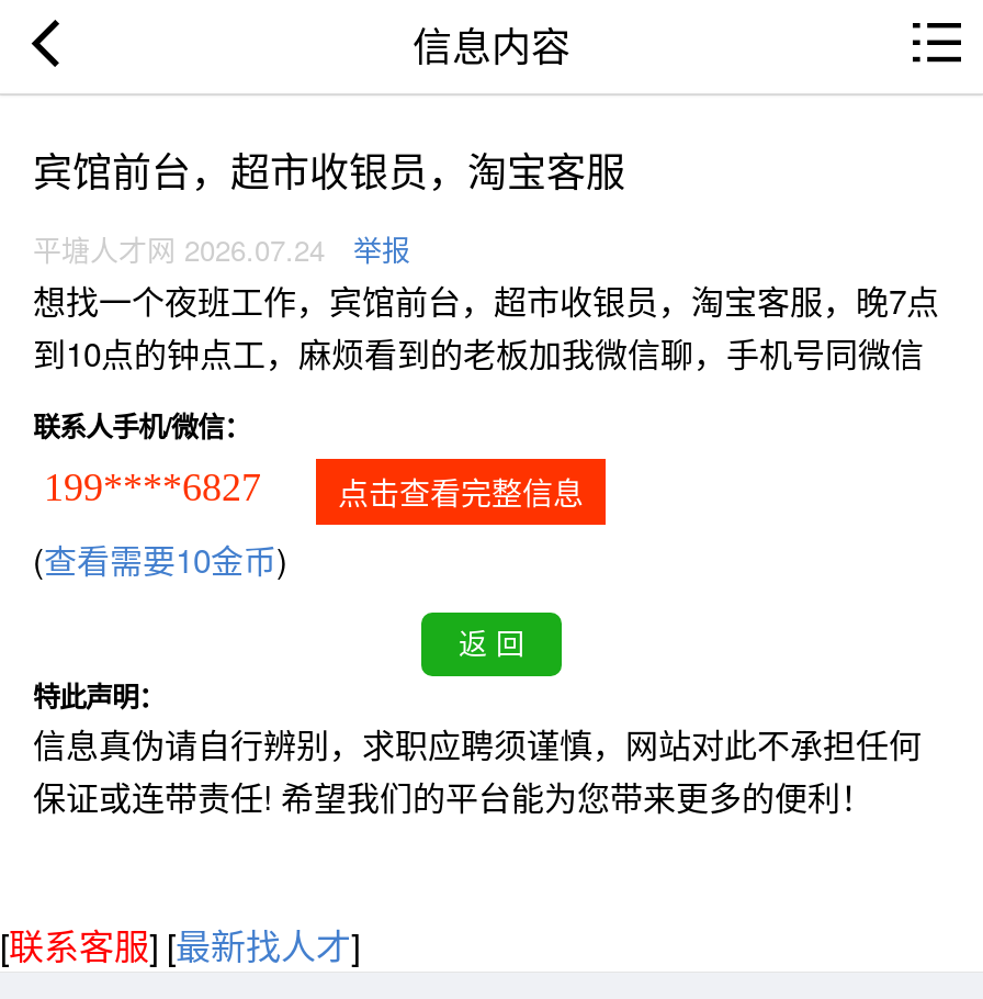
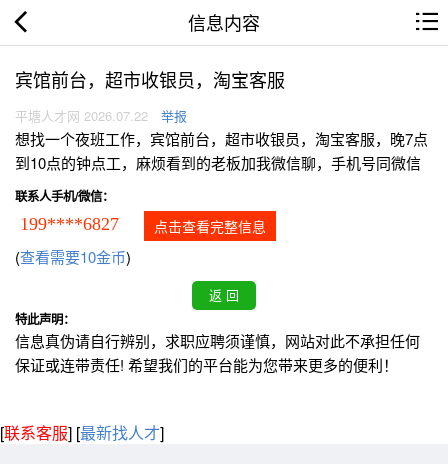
- 平塘人才网 2026.07.24 举报
+ 平塘人才网 2026.07.22 举报
